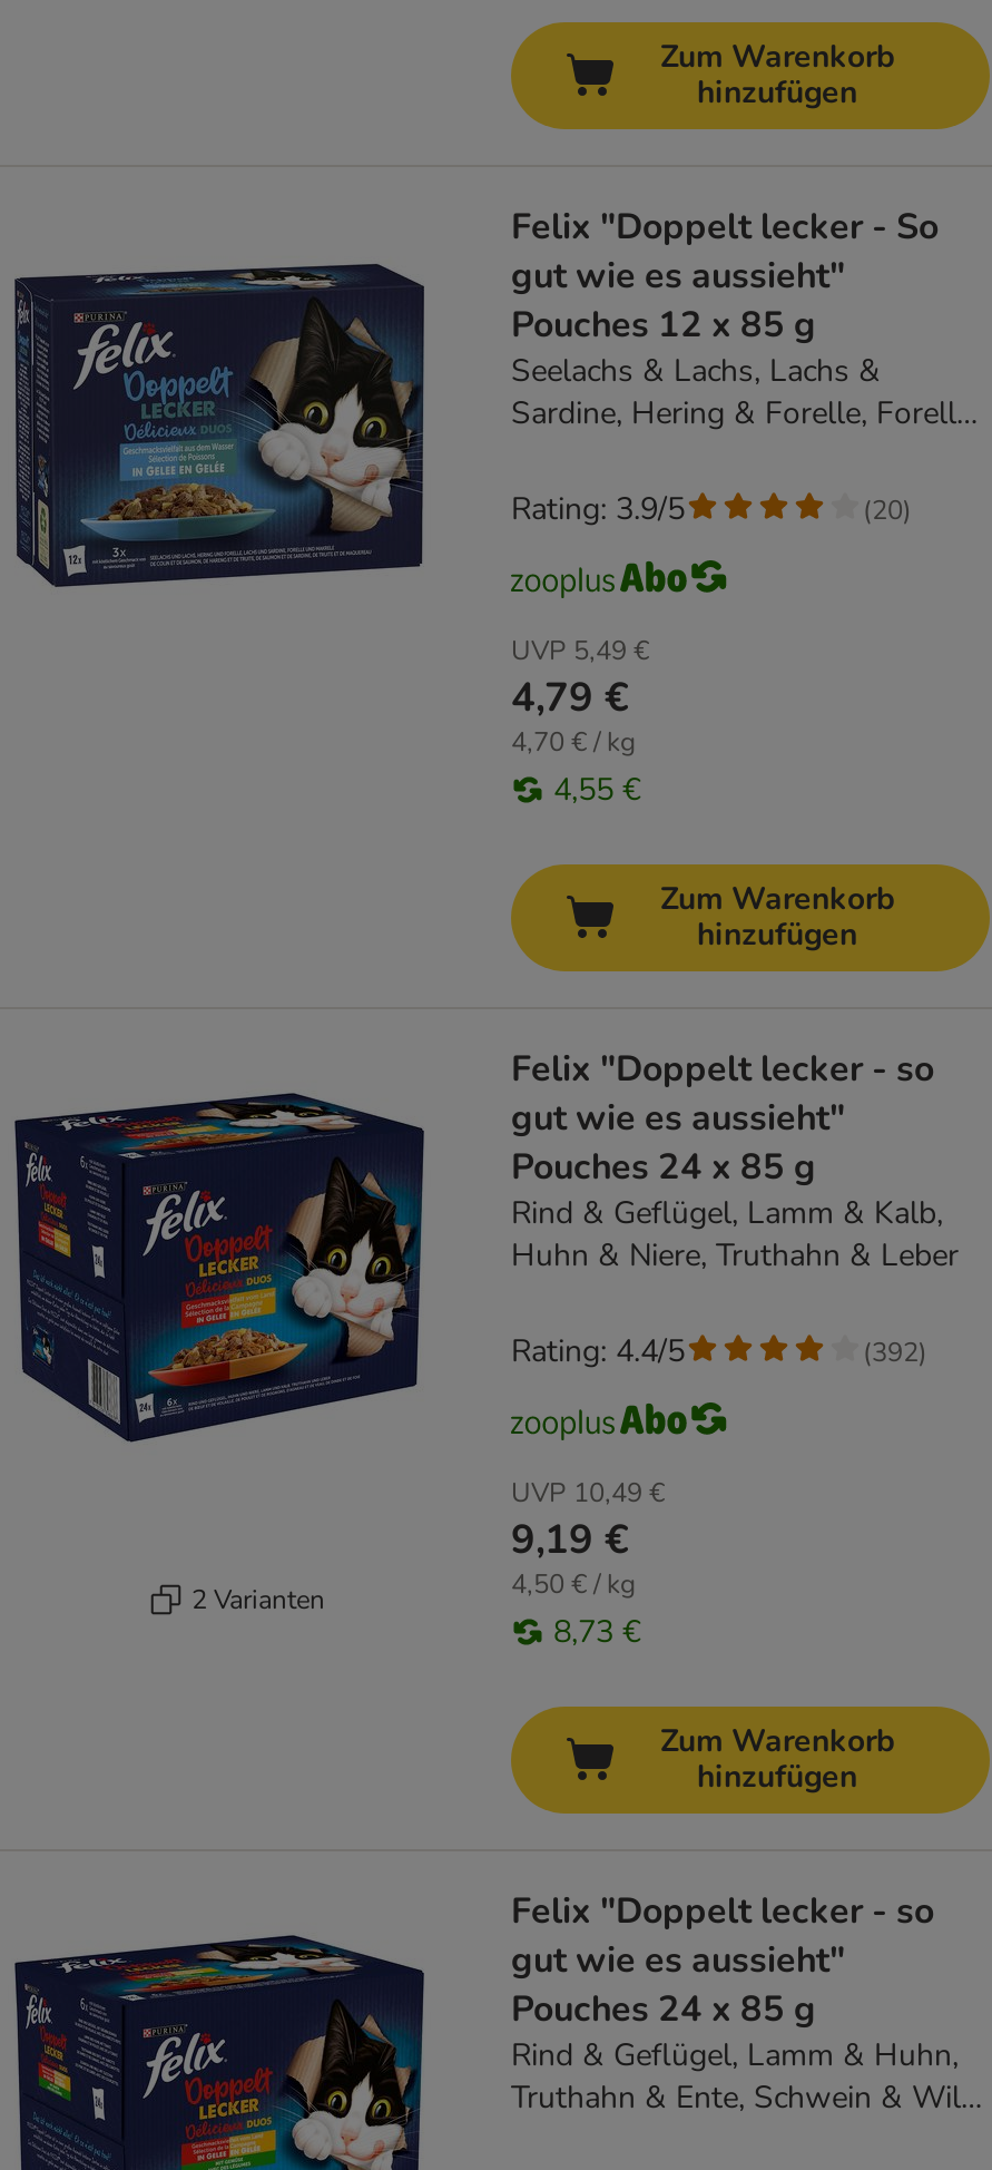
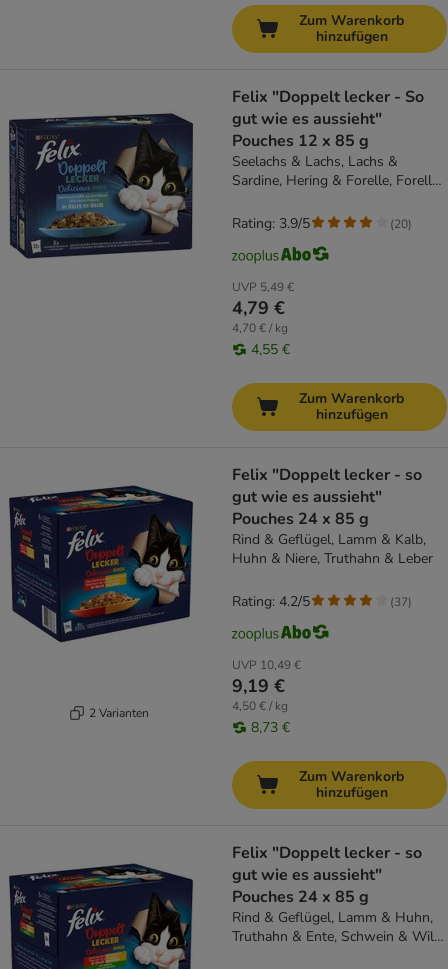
- Rating: 4.4/5
+ Rating: 4.2/5

- (392)
+ (37)
